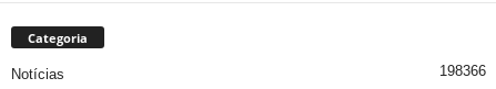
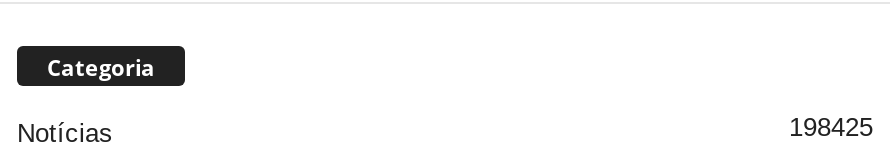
- 198366
+ 198425
